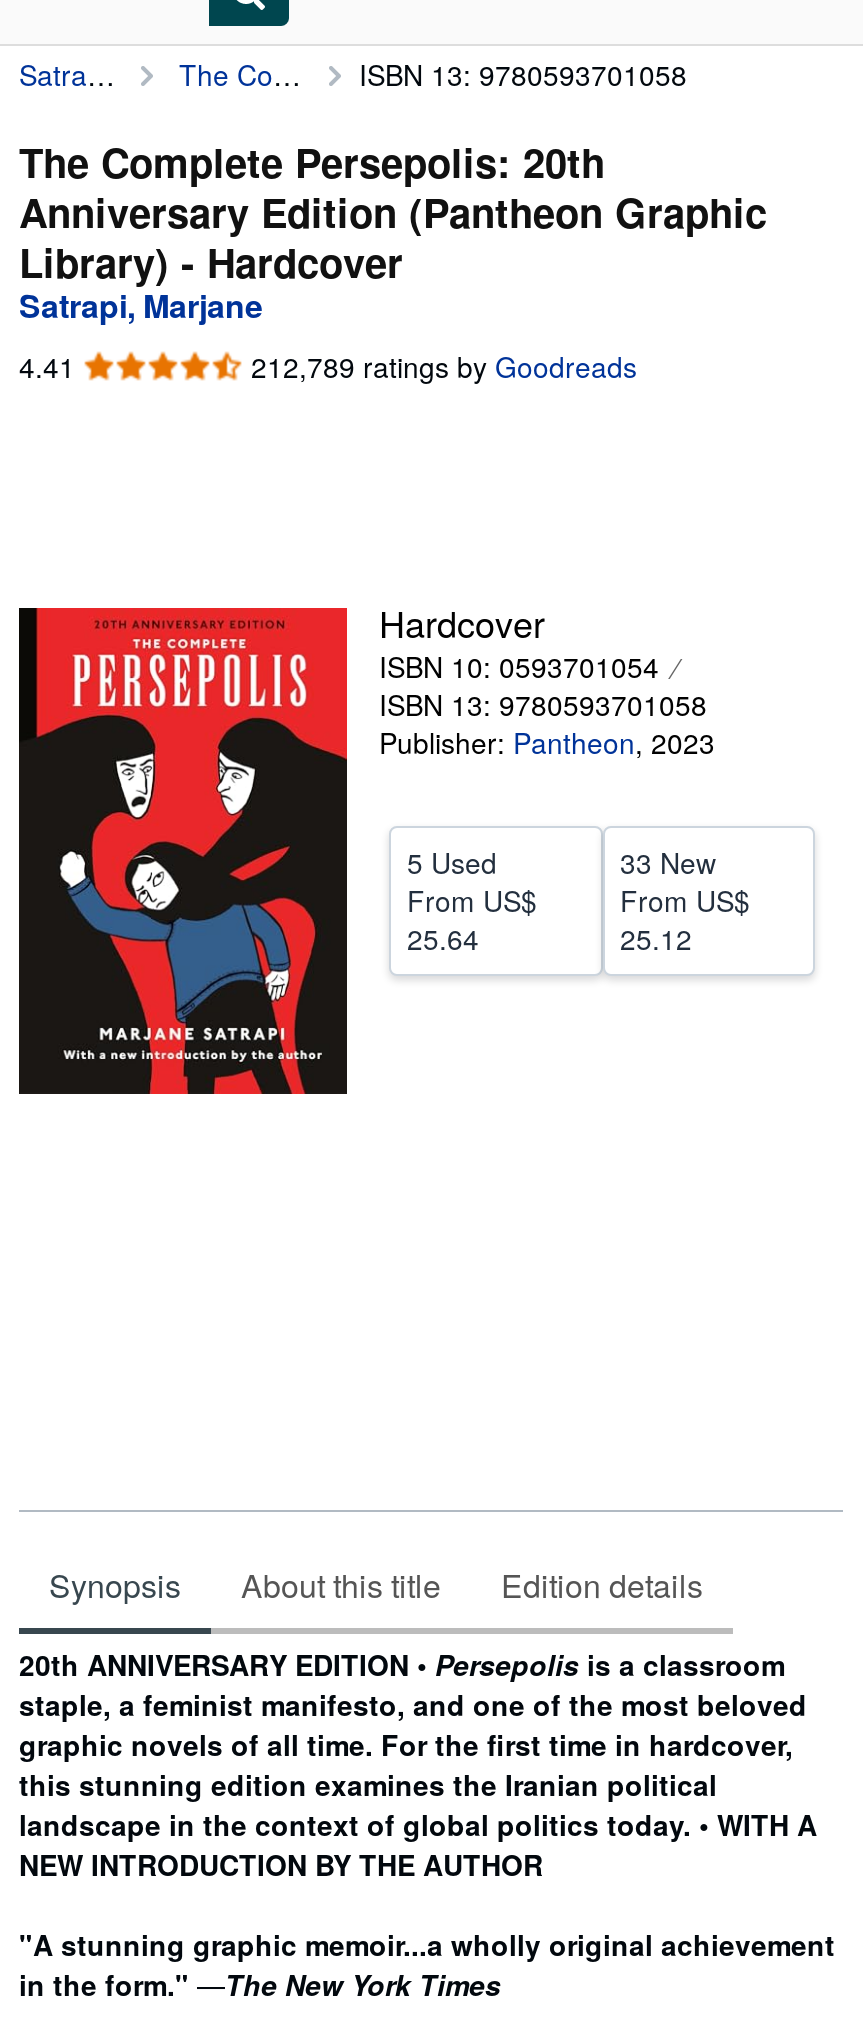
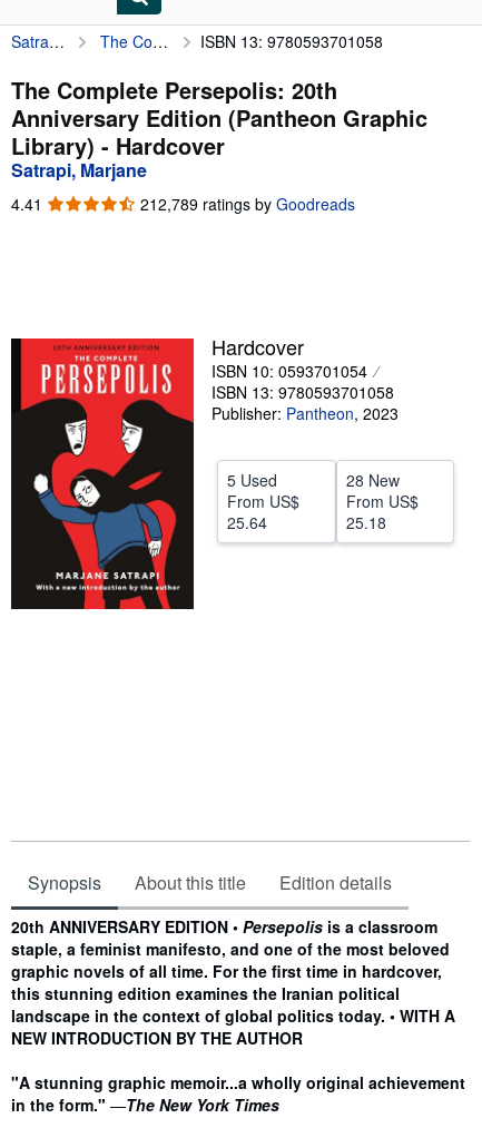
- 33 New
+ 28 New

- 25.12
+ 25.18
